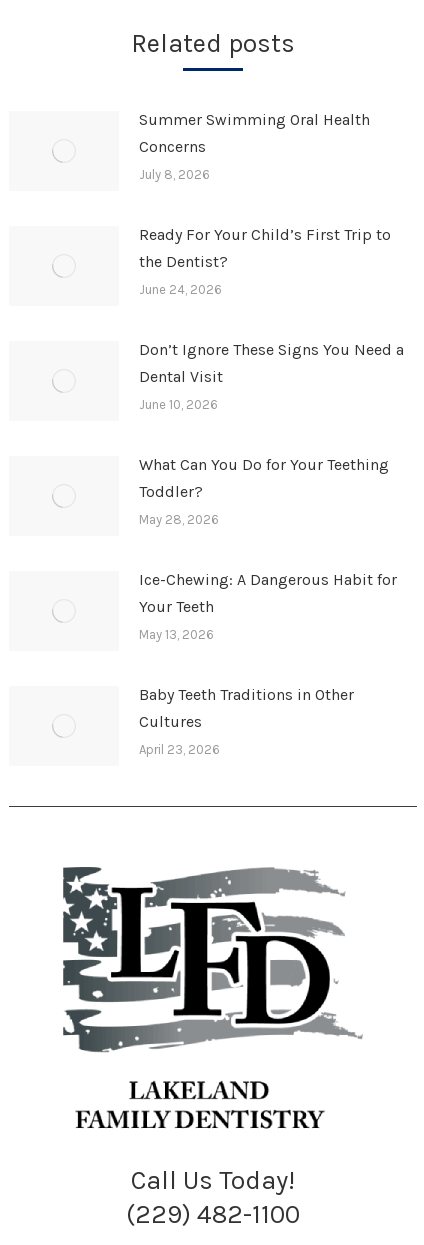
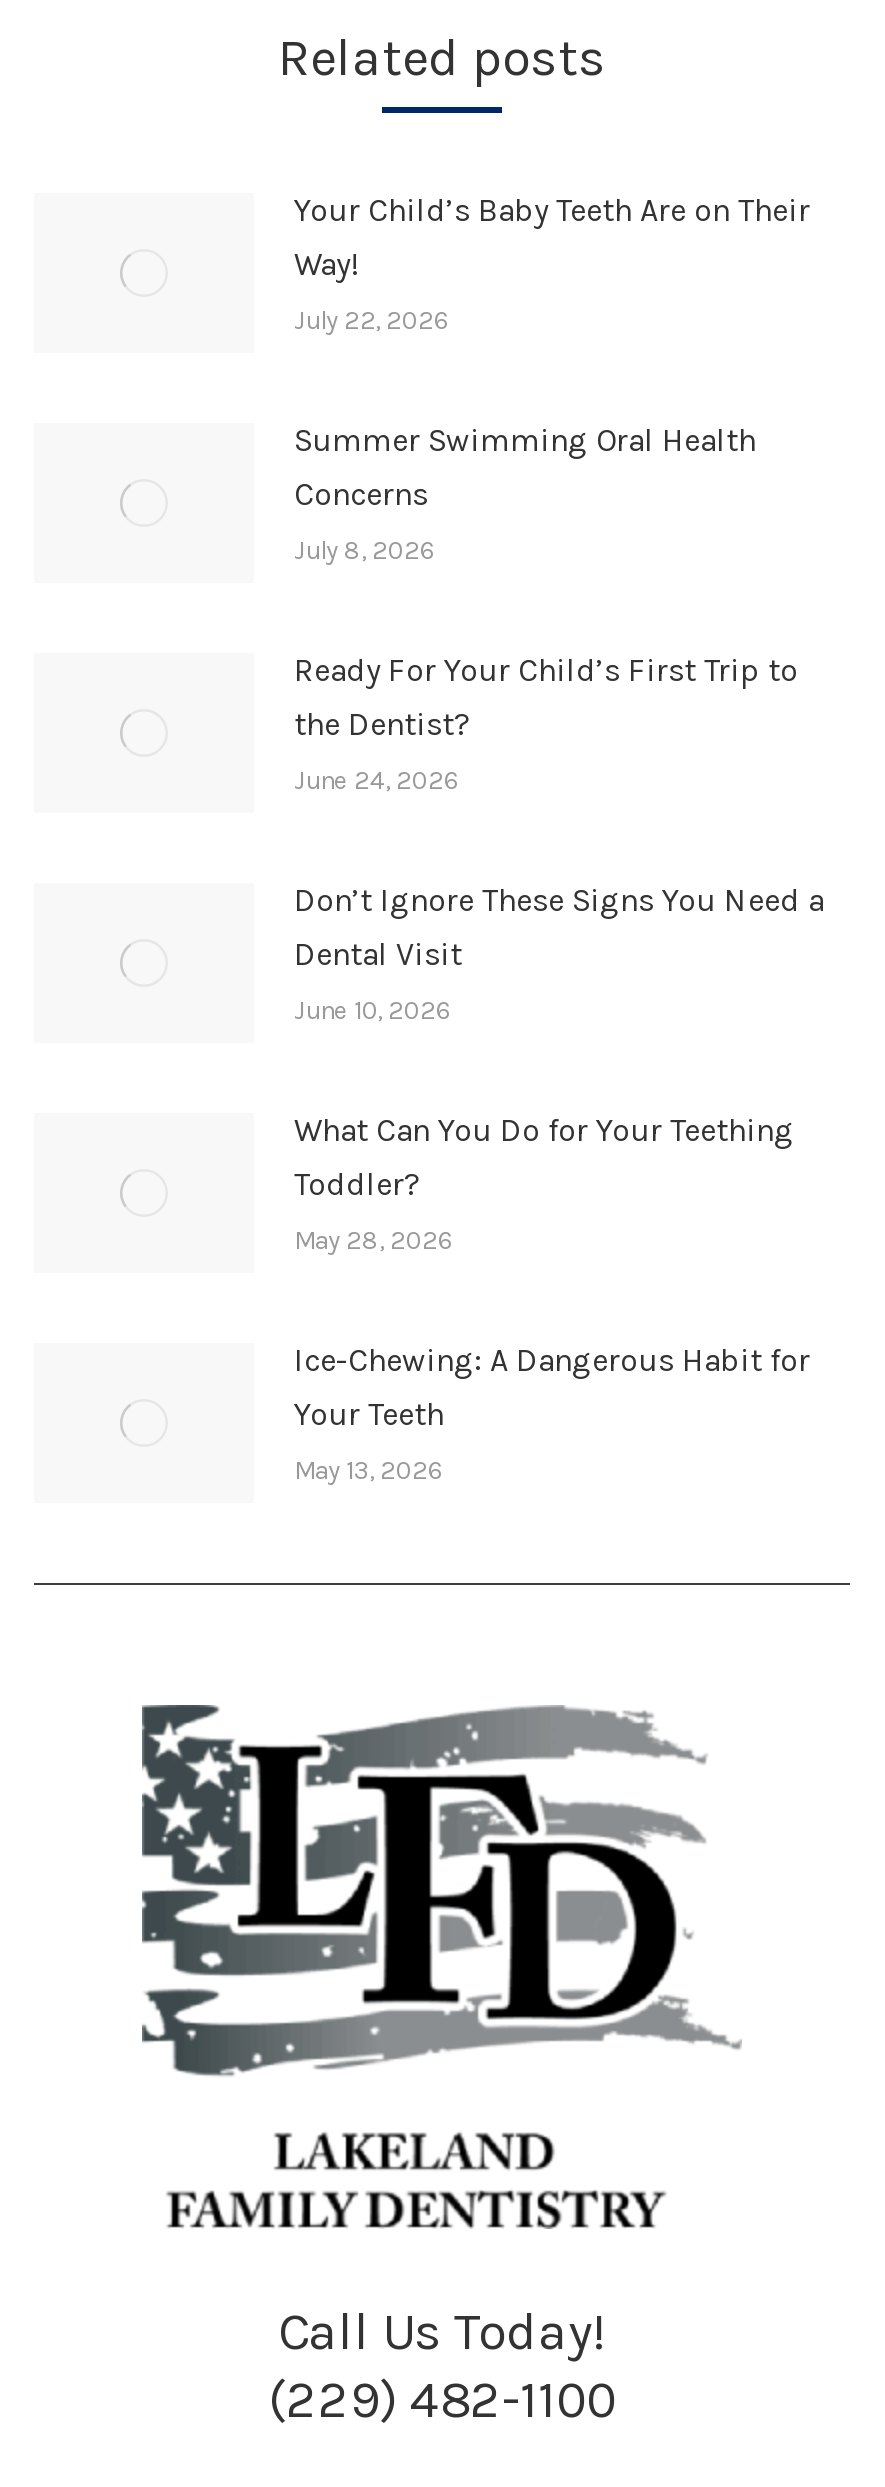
+ Your Child’s Baby Teeth Are on Their
+ Way!
+ July 22, 2026

moved down: Summer Swimming Oral Health | Concerns | July 8, 2026 | ... | Your Teeth | May 13, 2026

- Baby Teeth Traditions in Other
- Cultures
- April 23, 2026
